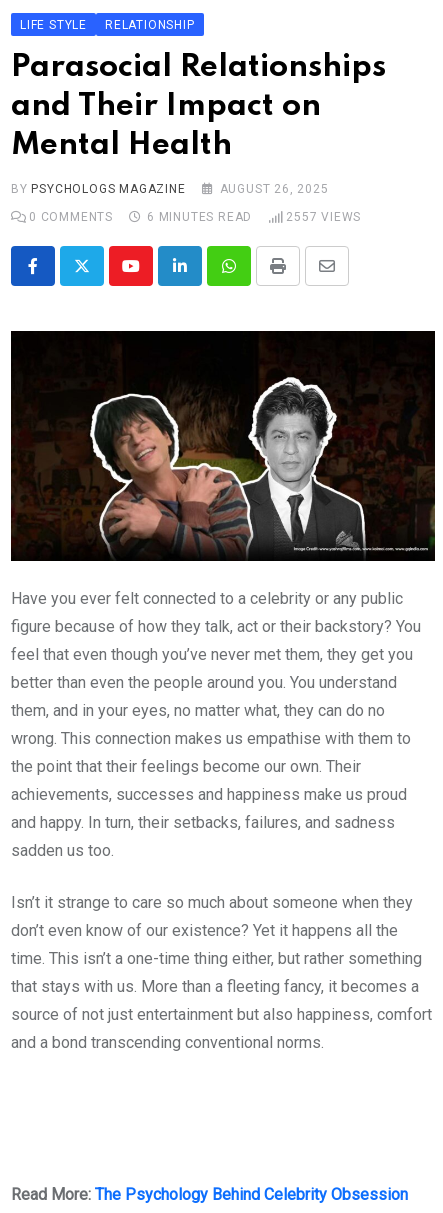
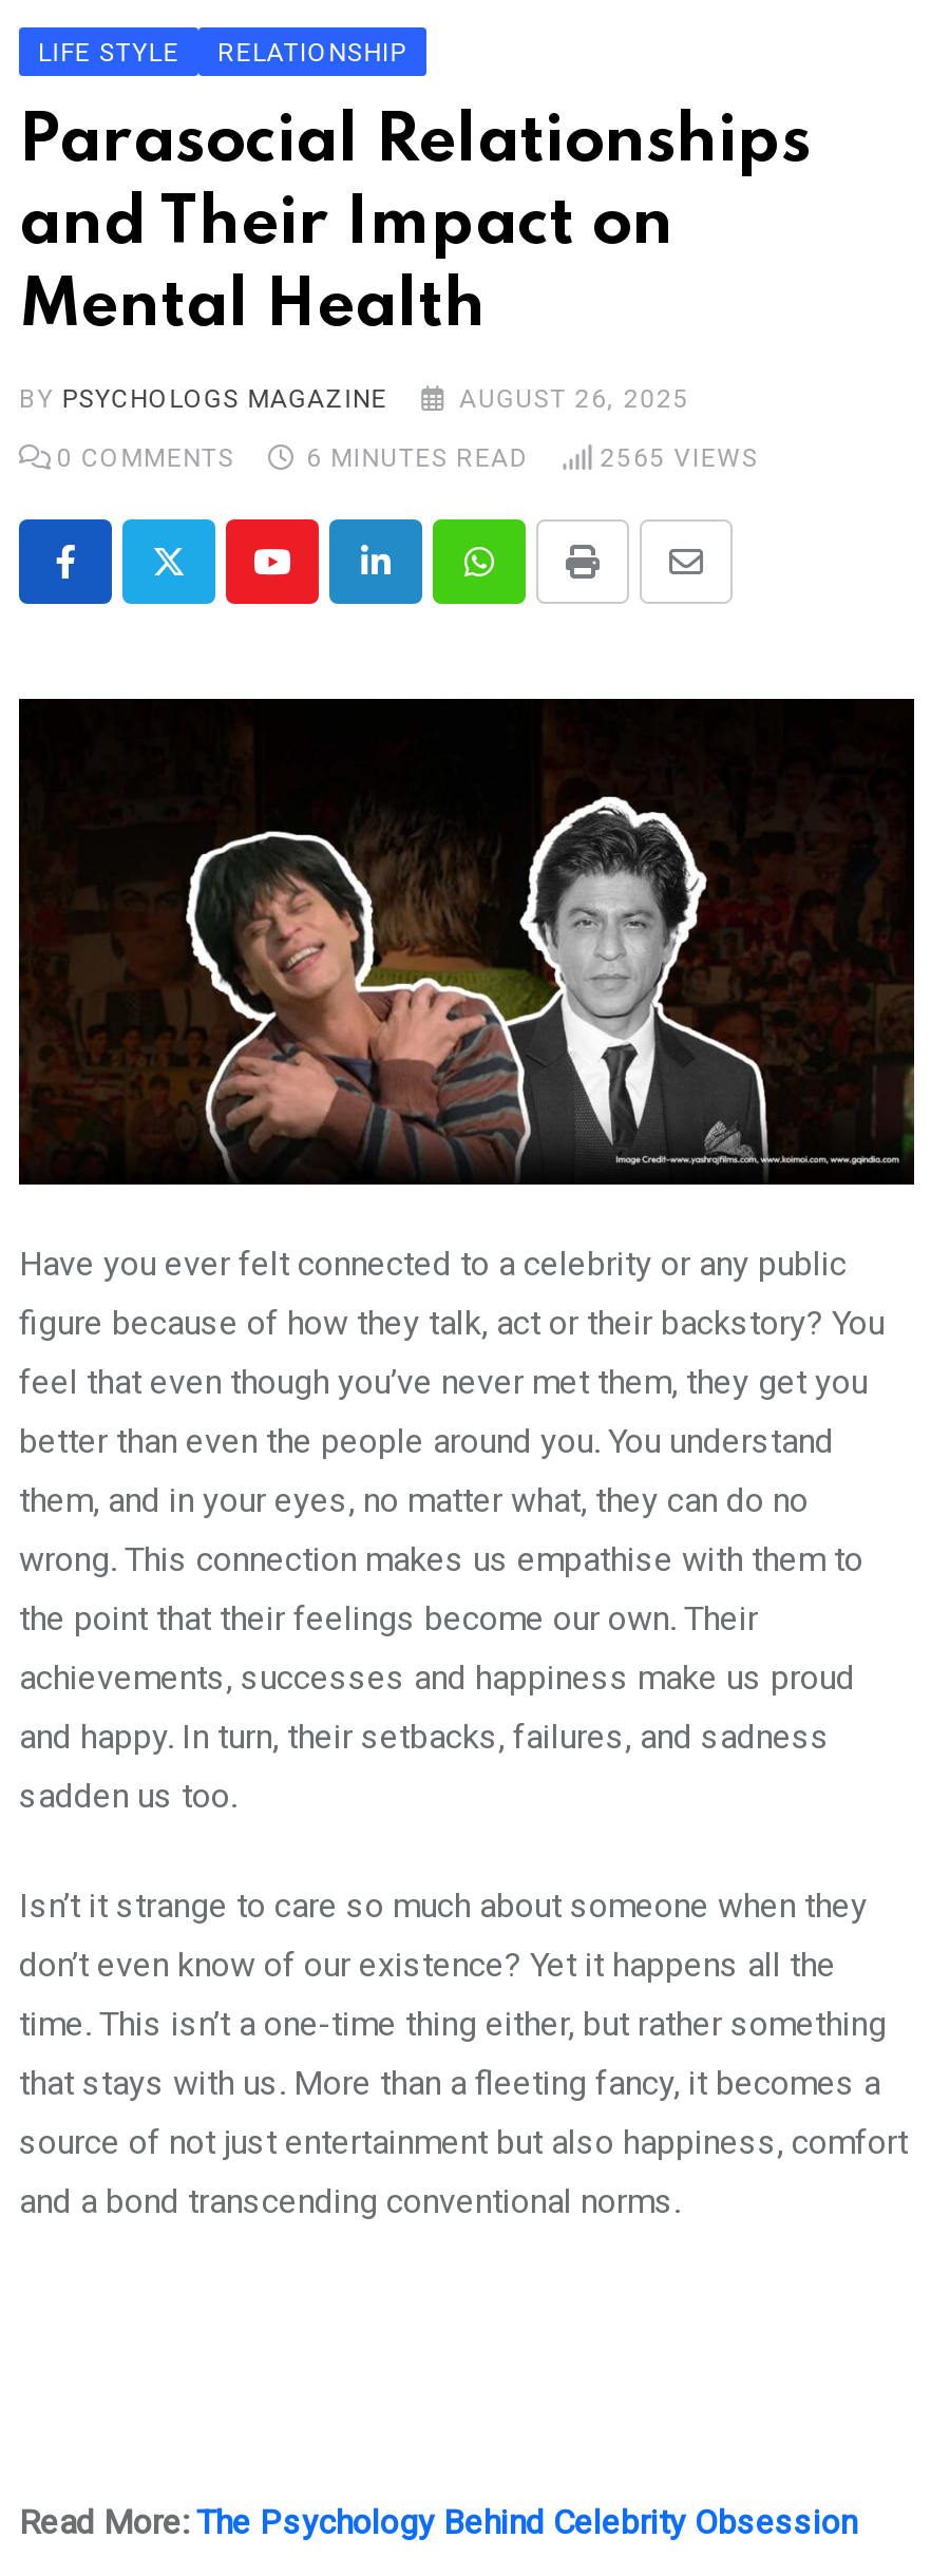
- 2557 VIEWS
+ 2565 VIEWS
